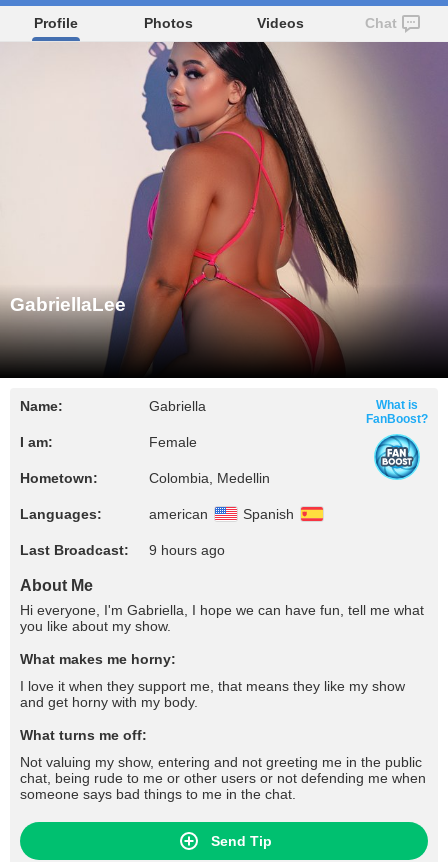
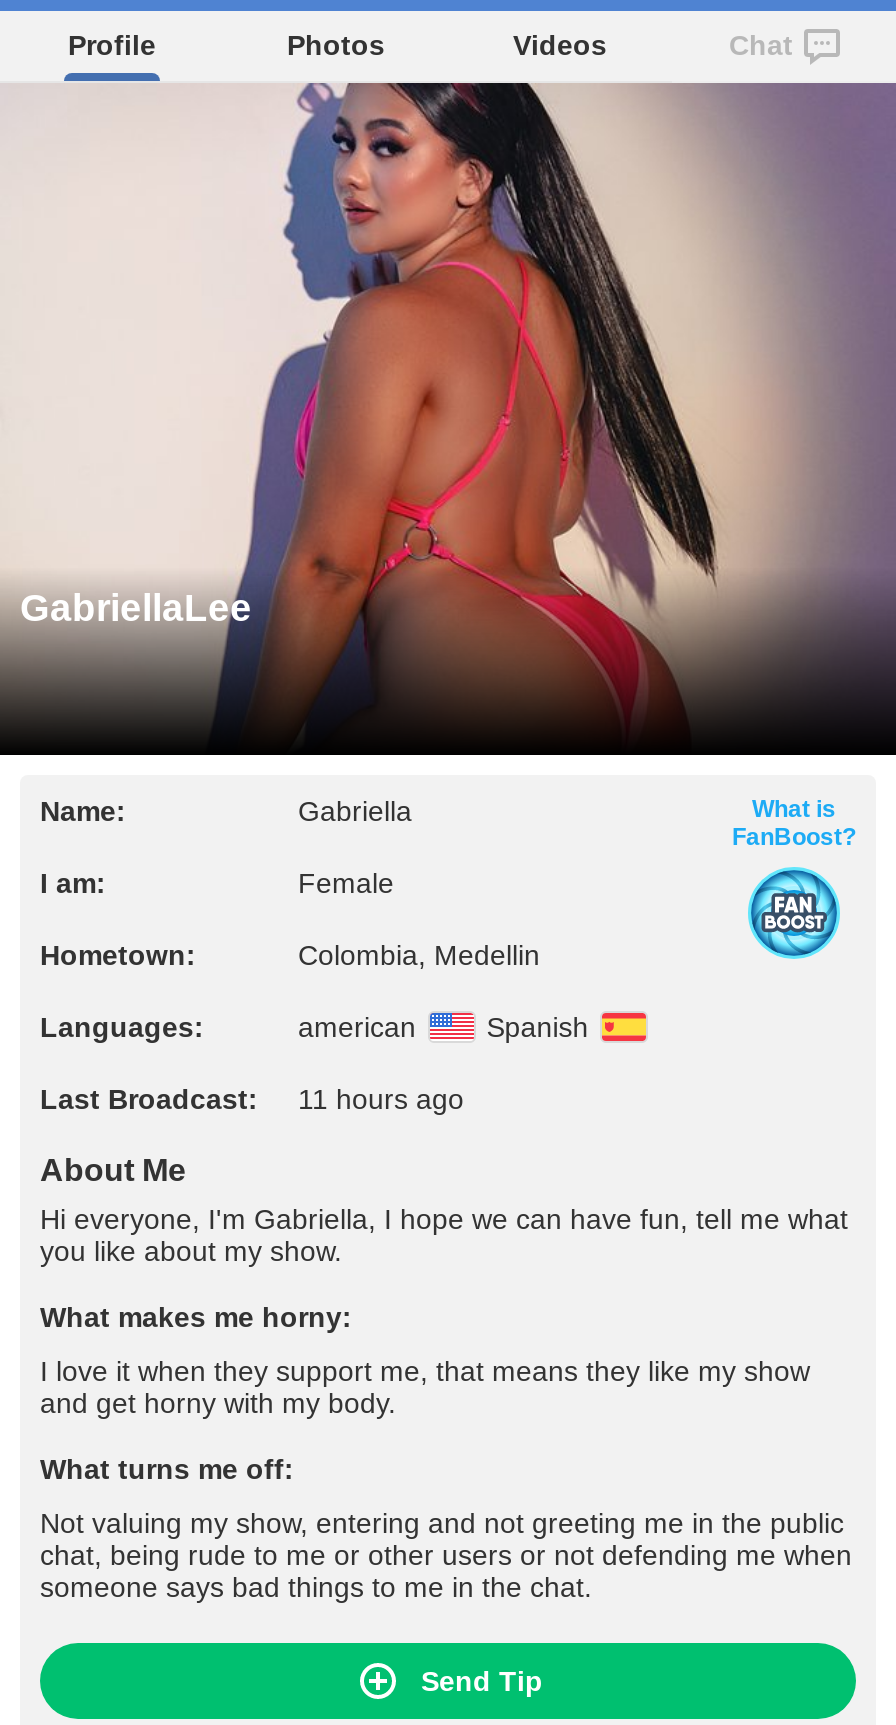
- Last Broadcast: 9 hours ago
+ Last Broadcast: 11 hours ago
